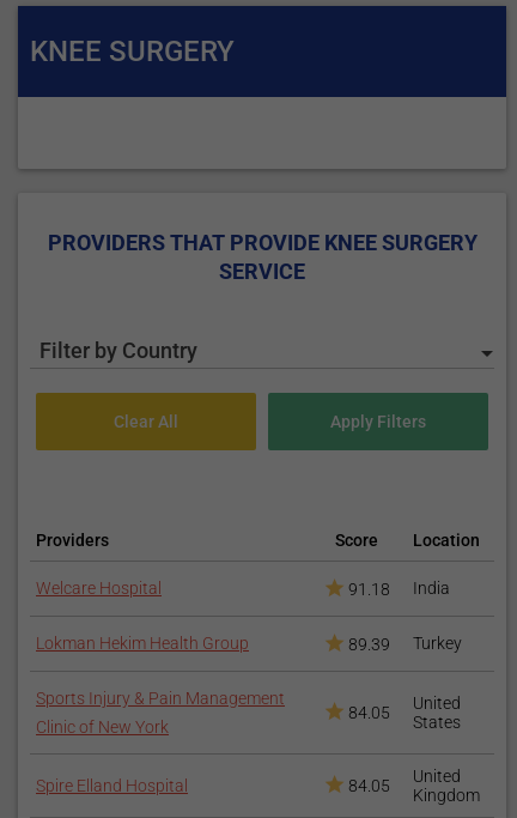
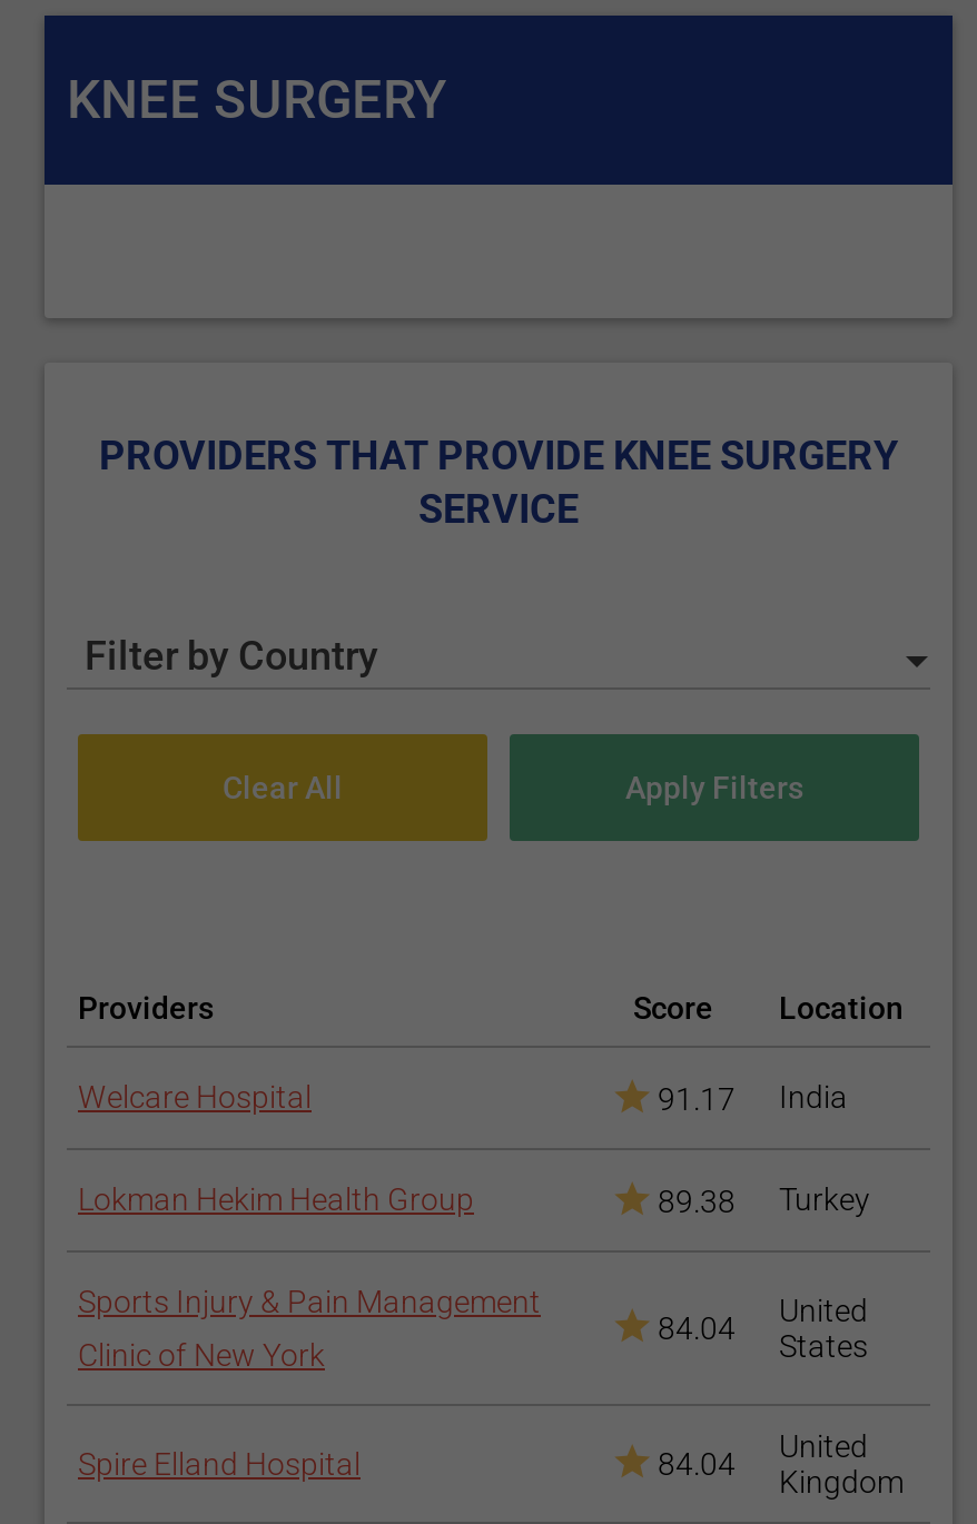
- 91.18 India
+ 91.17 India

- 89.39 Turkey
+ 89.38 Turkey

- 84.05 United States
+ 84.04 United States

- 84.05 United Kingdom
+ 84.04 United Kingdom
